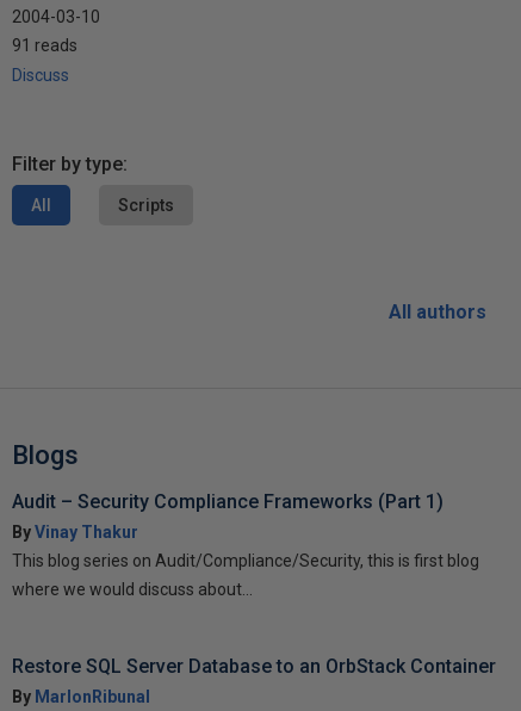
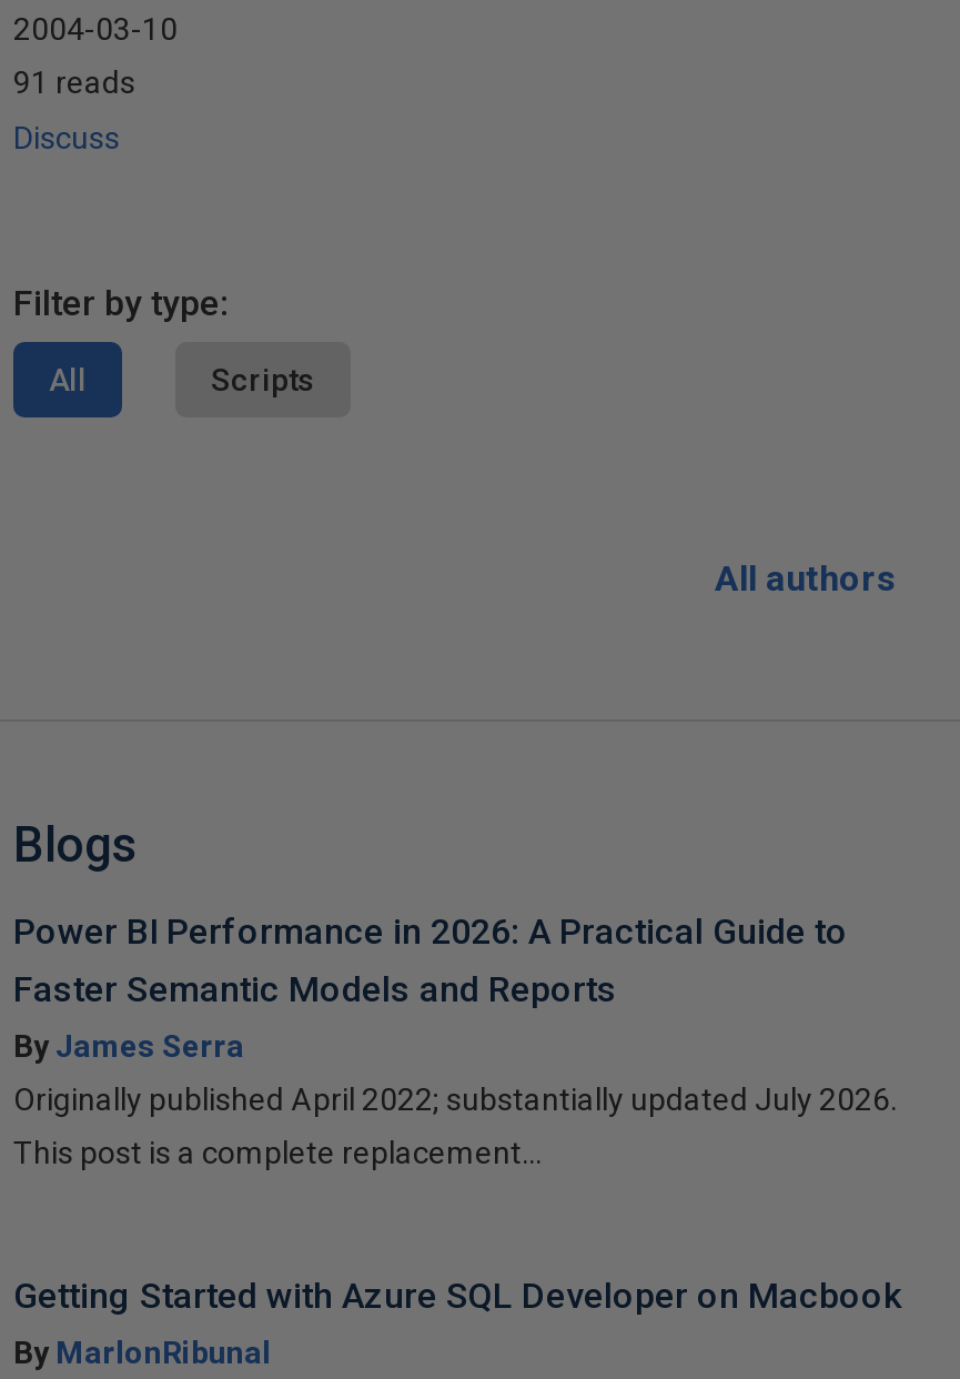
- Audit – Security Compliance Frameworks (Part 1)
- By Vinay Thakur
+ Power BI Performance in 2026: A Practical Guide to
+ Faster Semantic Models and Reports
+ By James Serra

- This blog series on Audit/Compliance/Security, this is first blog
+ Originally published April 2022; substantially updated July 2026.

- where we would discuss about...
+ This post is a complete replacement...

- Restore SQL Server Database to an OrbStack Container
+ Getting Started with Azure SQL Developer on Macbook
